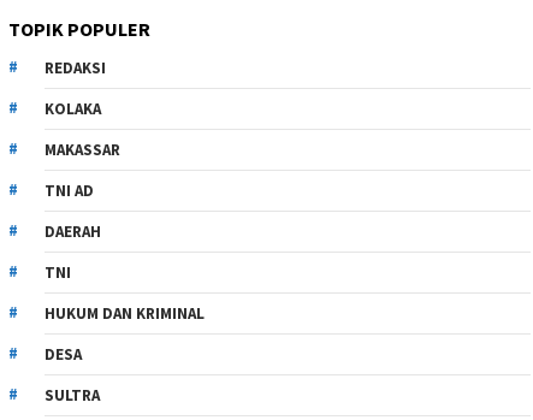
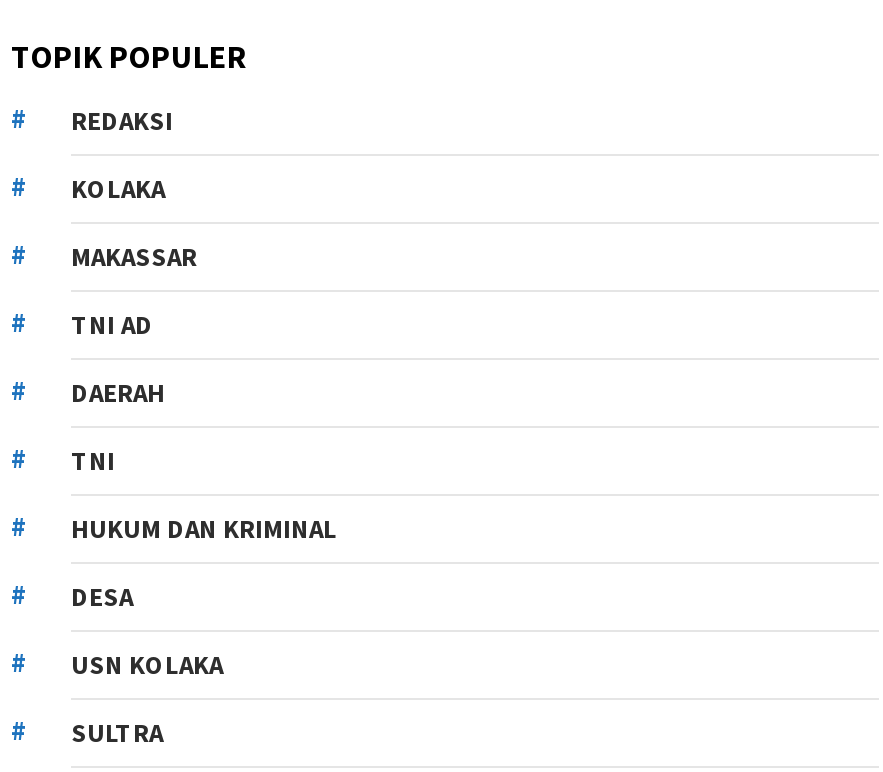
+ USN KOLAKA
